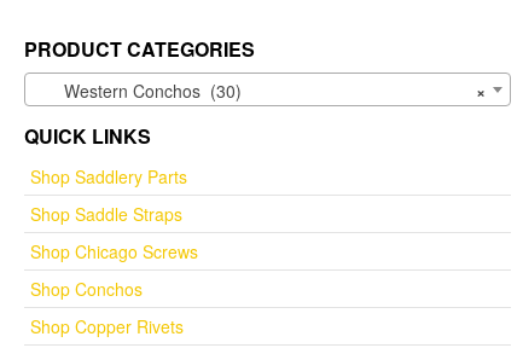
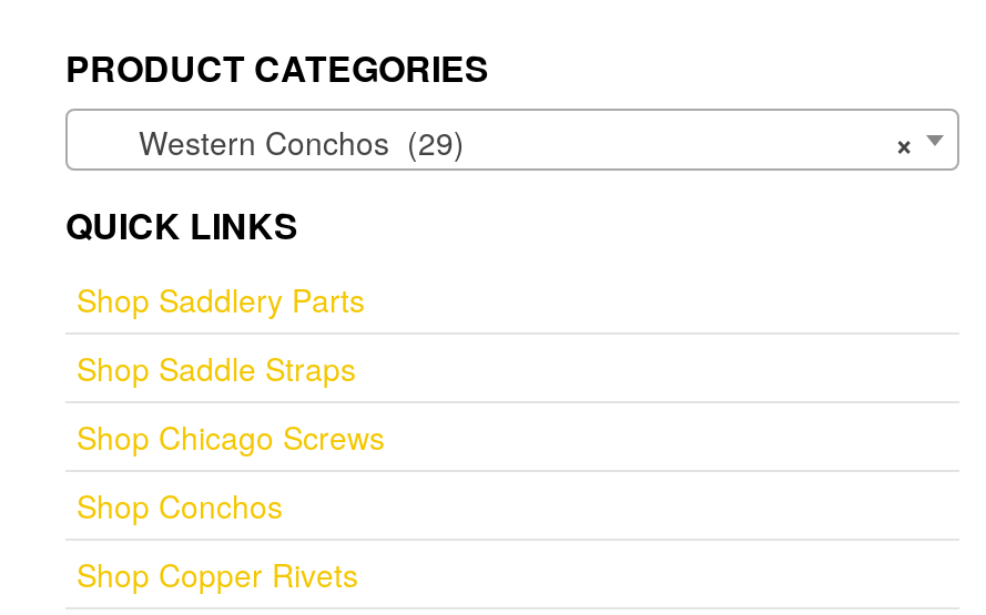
- Western Conchos (30)
+ Western Conchos (29)
